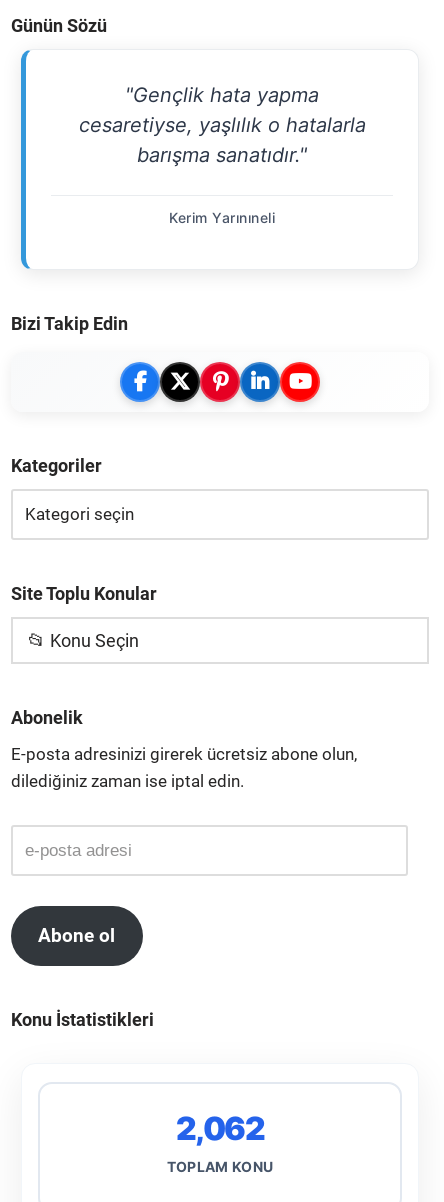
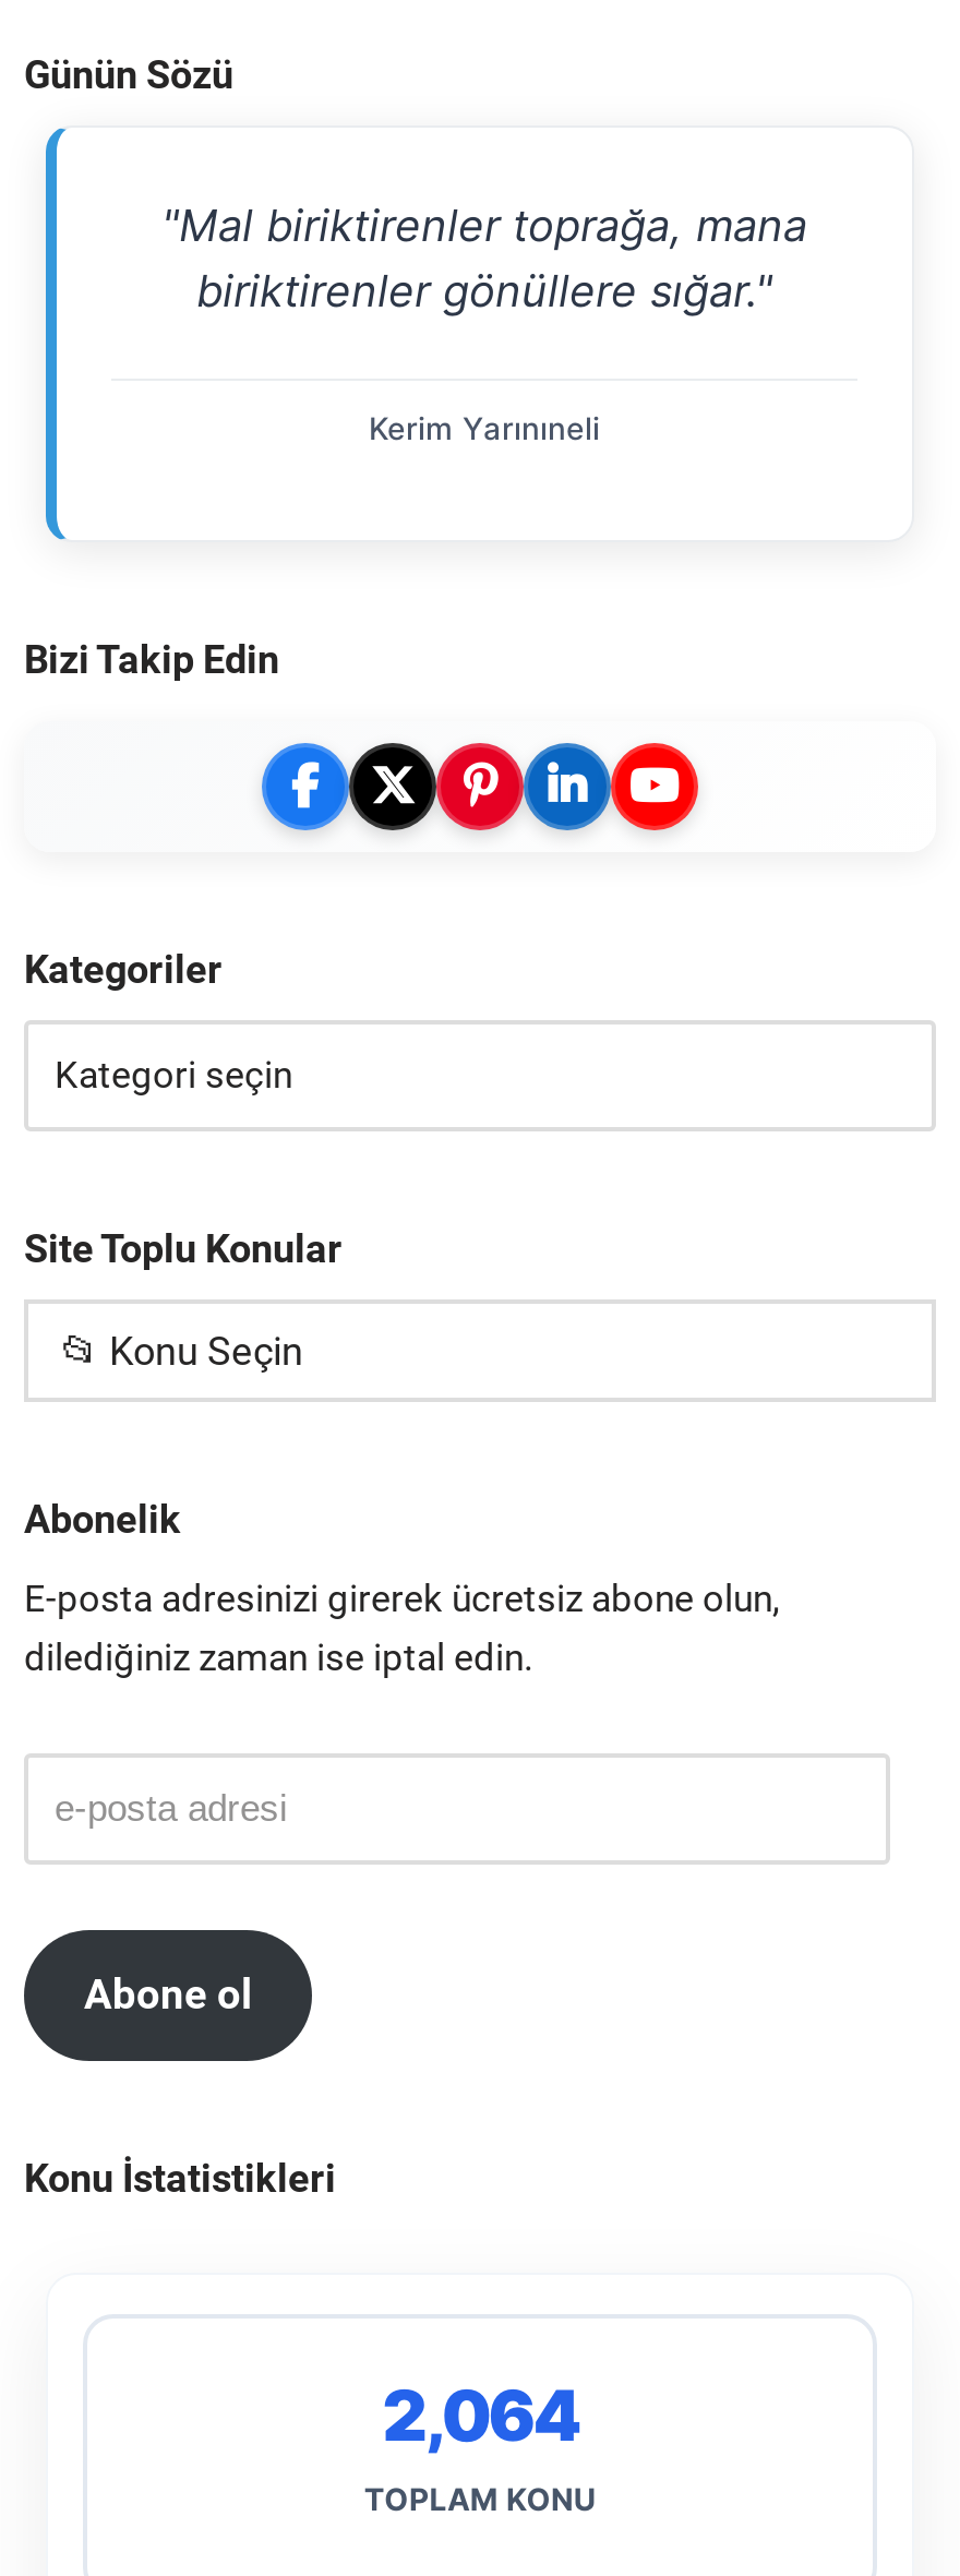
- "Gençlik hata yapma
- cesaretiyse, yaşlılık o hatalarla
- barışma sanatıdır."
+ "Mal biriktirenler toprağa, mana
+ biriktirenler gönüllere sığar."

- 2,062
+ 2,064
